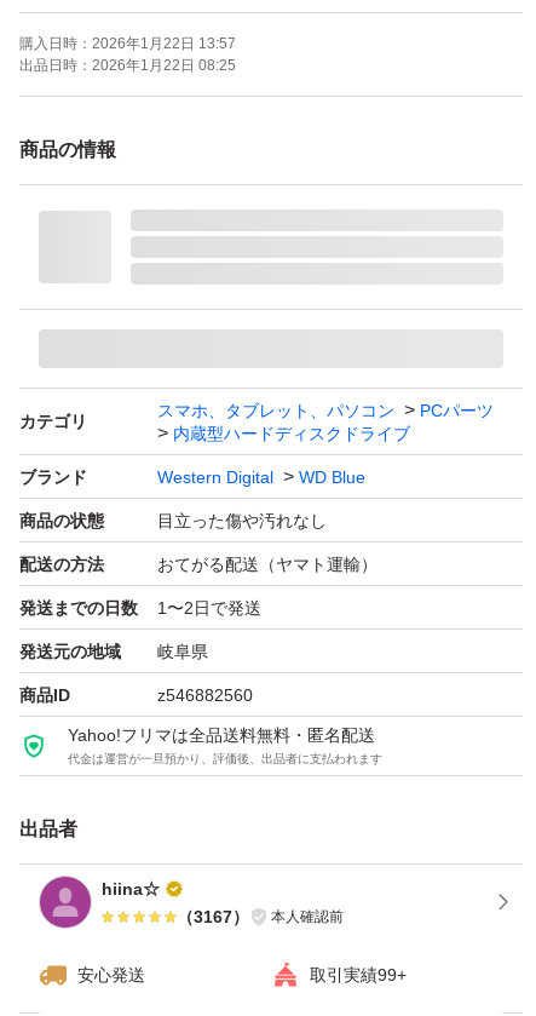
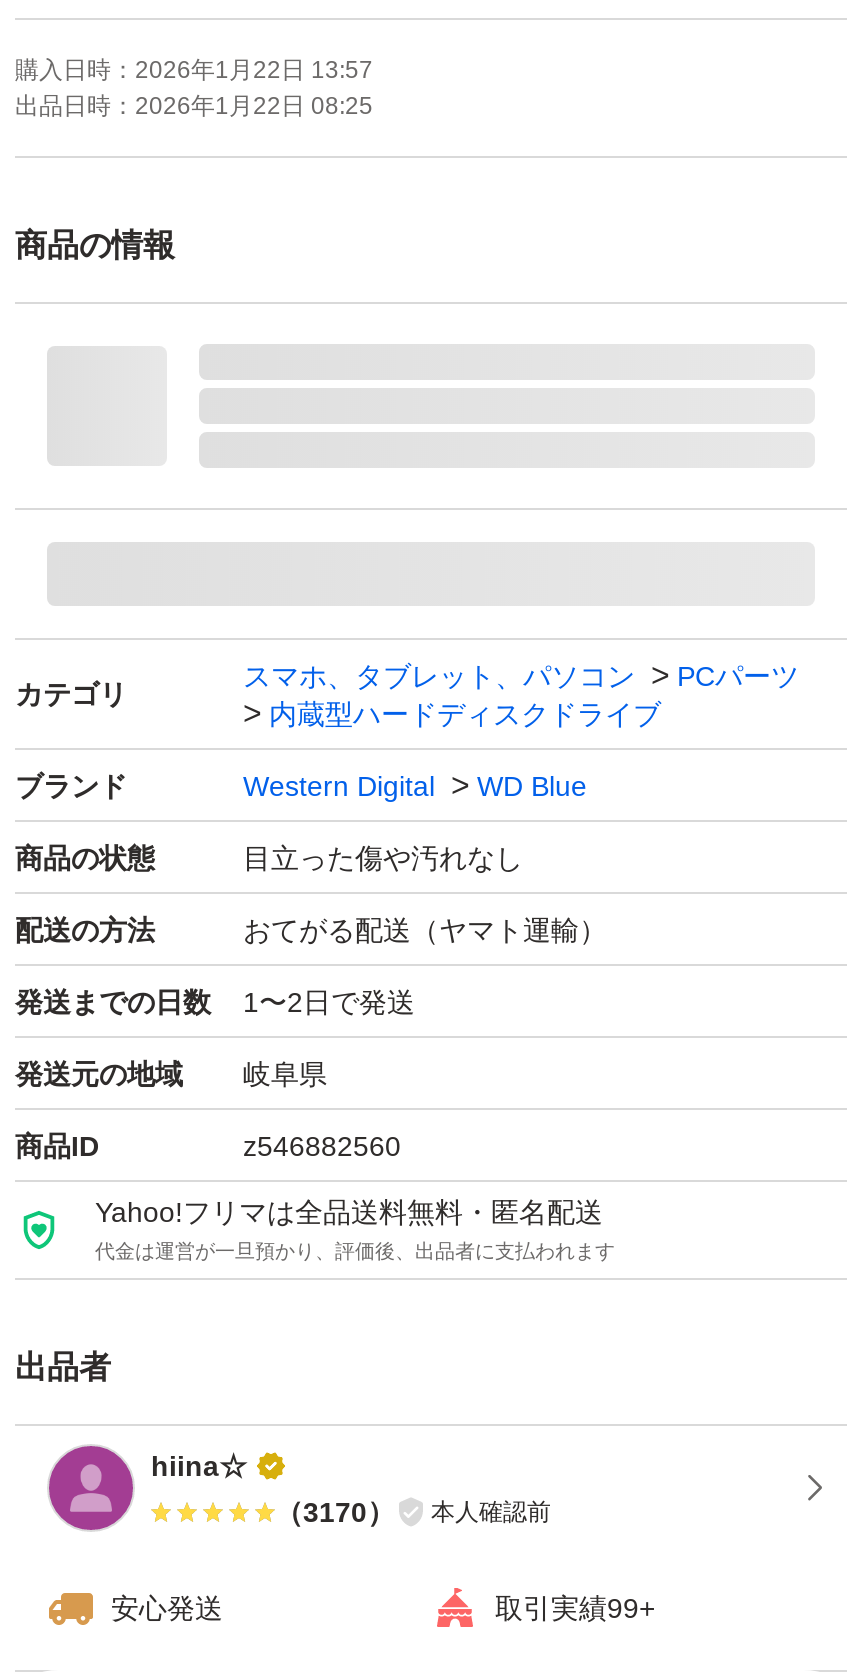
- （3167） 本人確認前
+ （3170） 本人確認前
